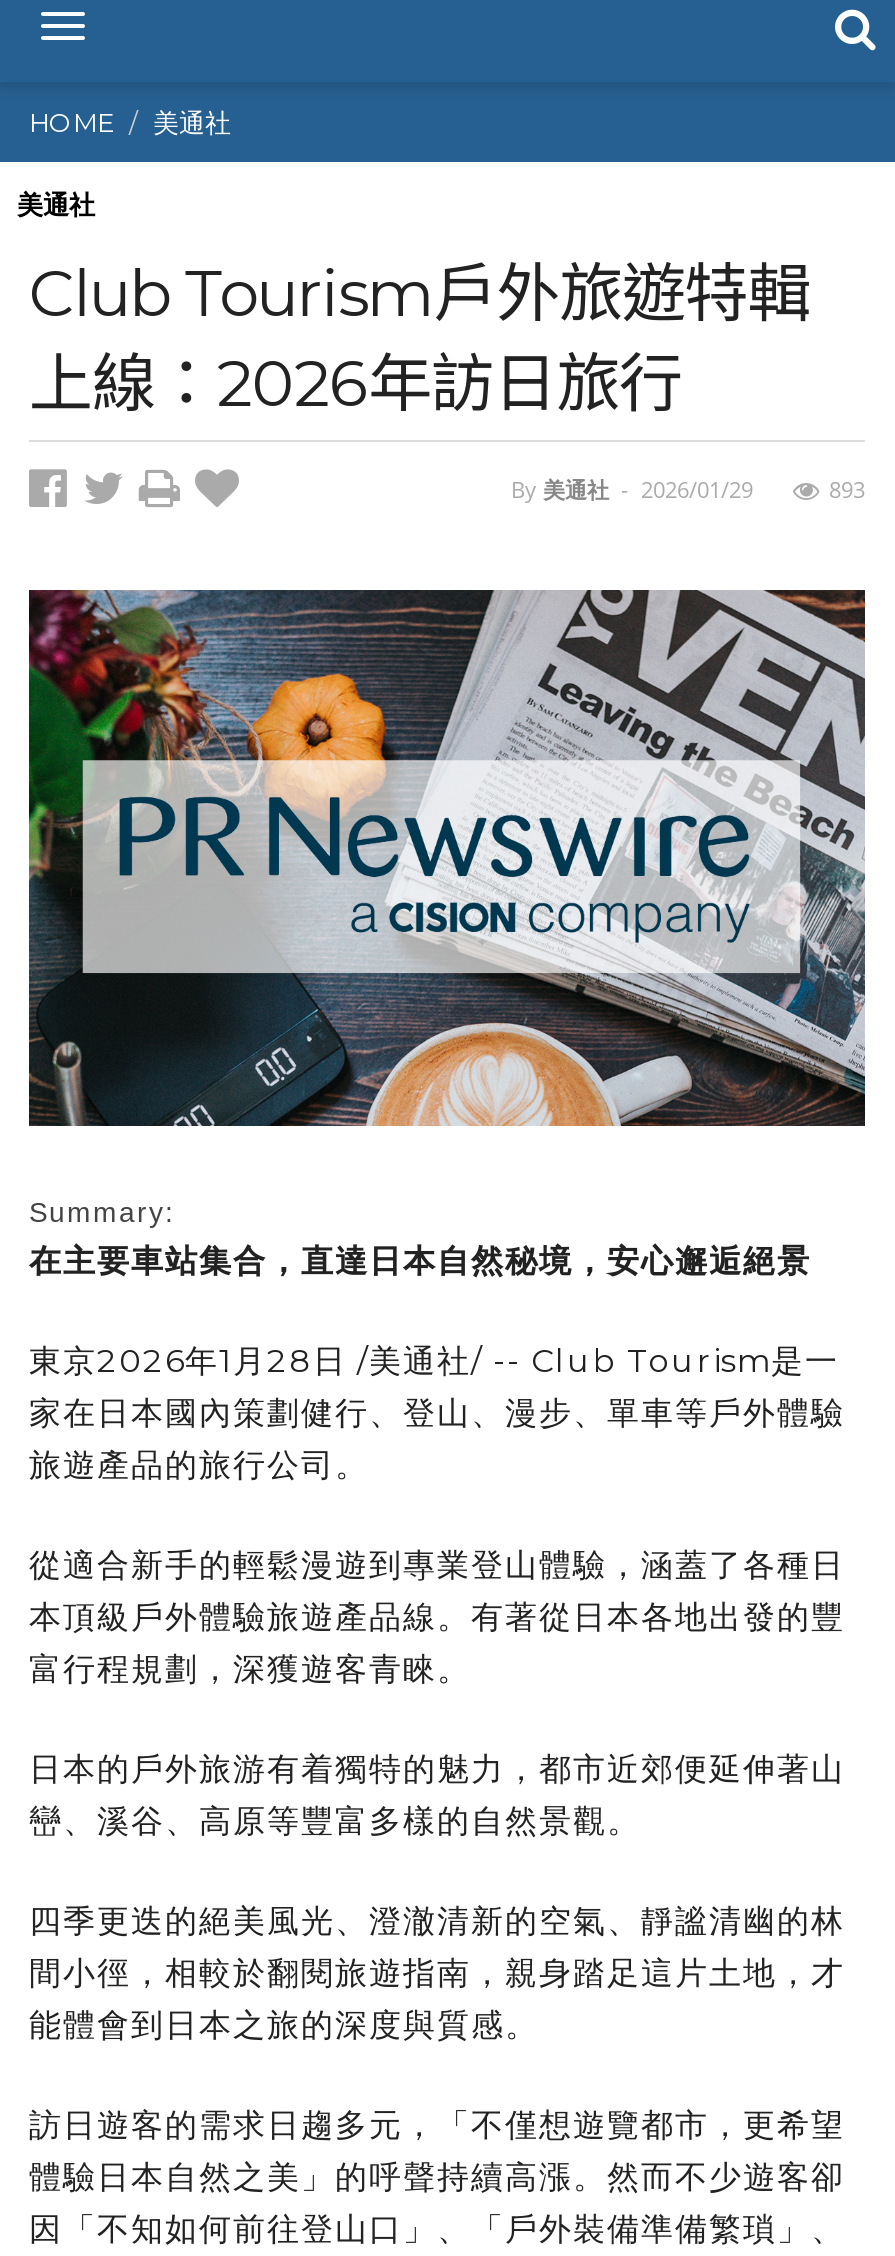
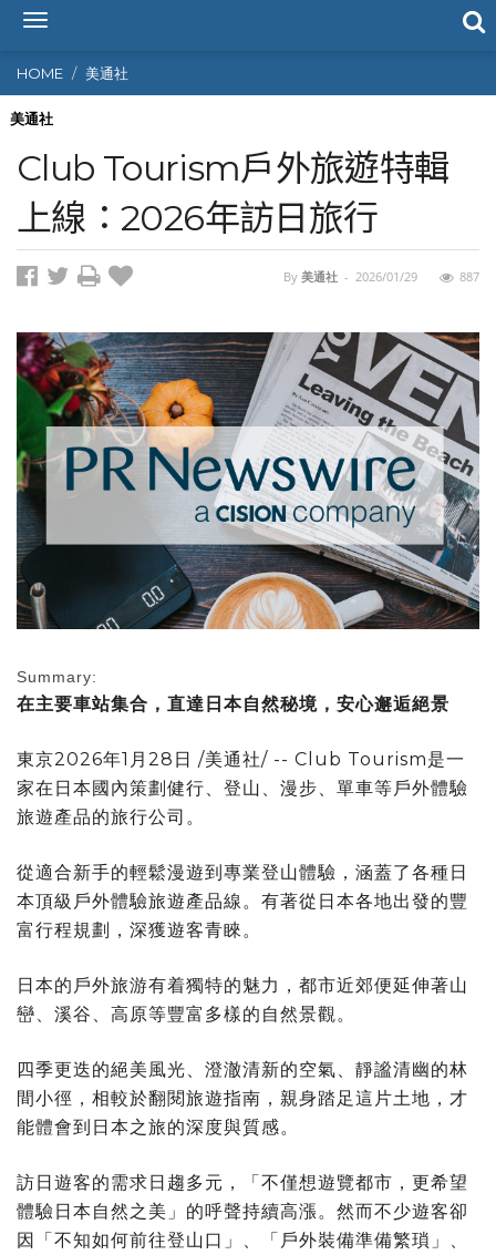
- 893
+ 887
